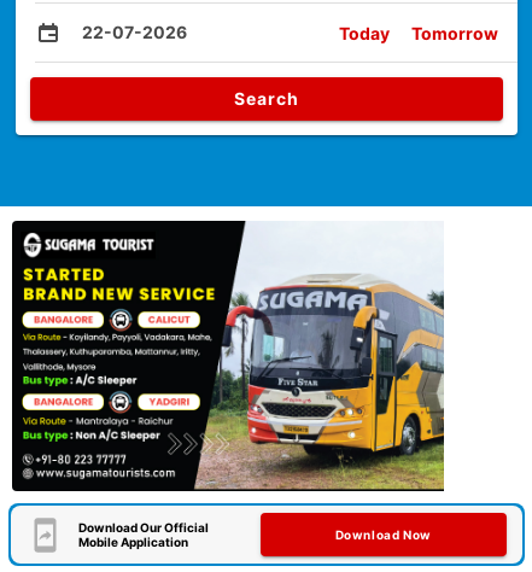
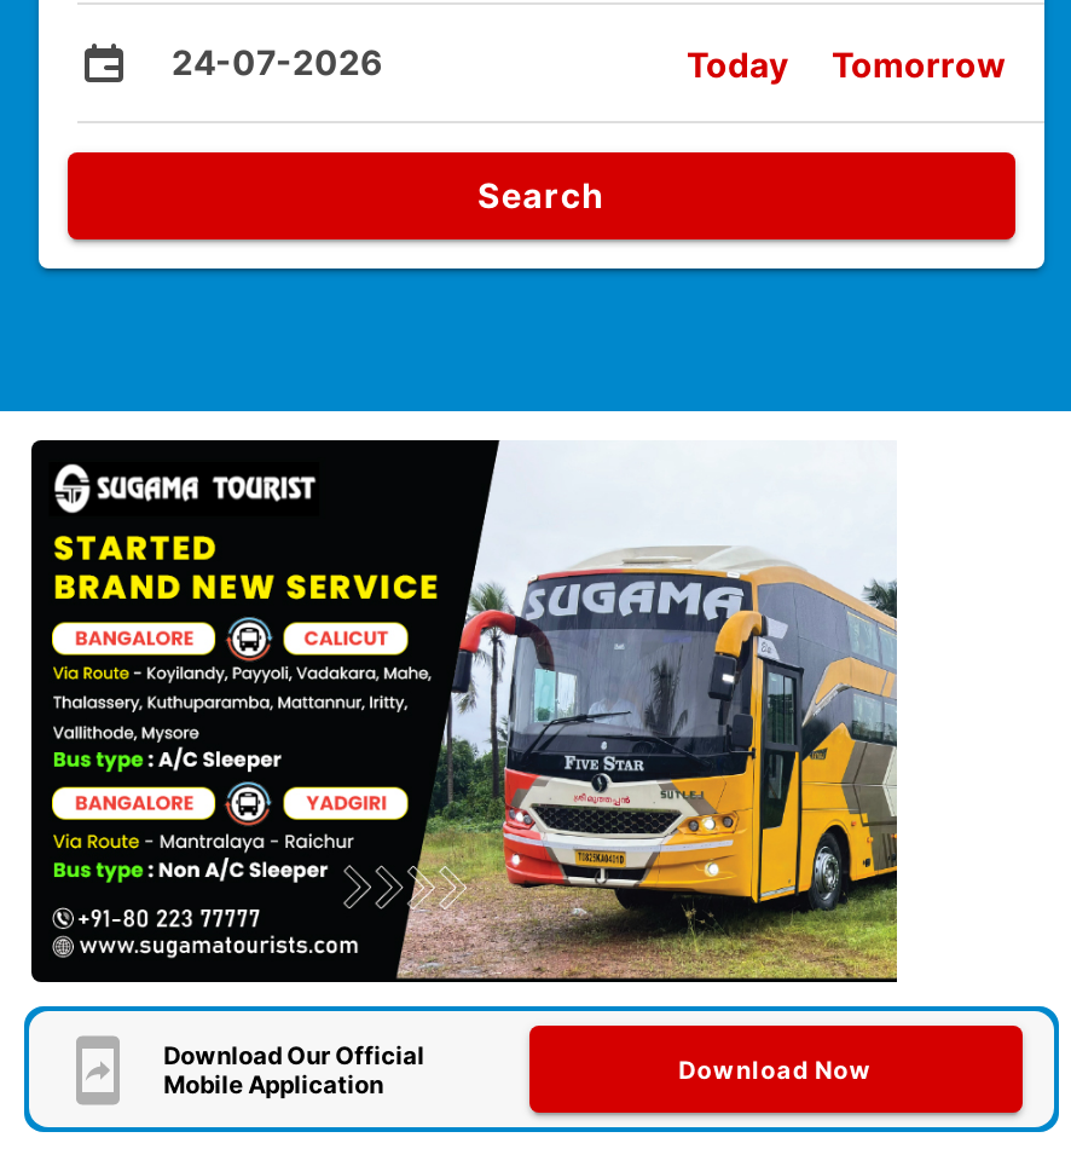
- 22-07-2026
+ 24-07-2026
